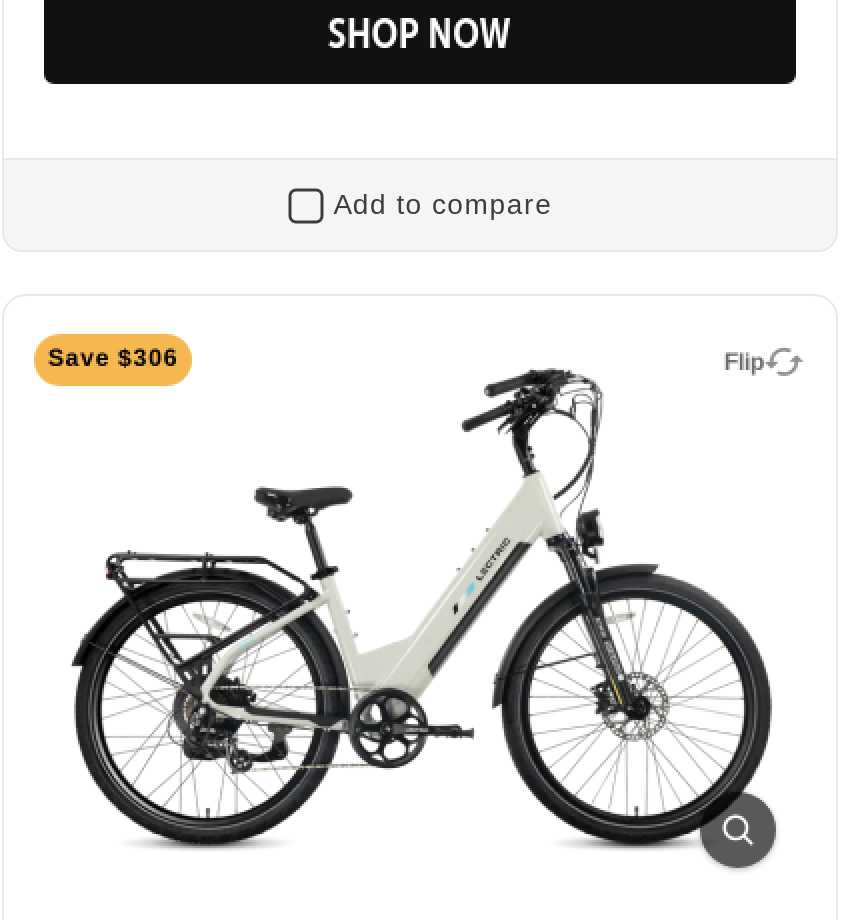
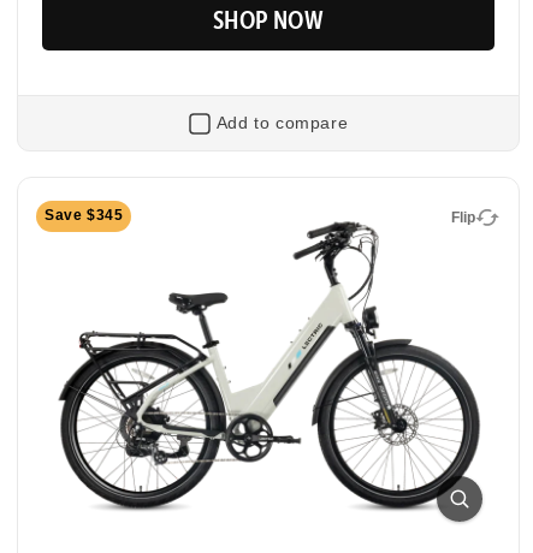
- Save $306
+ Save $345
